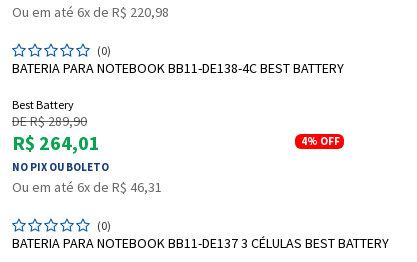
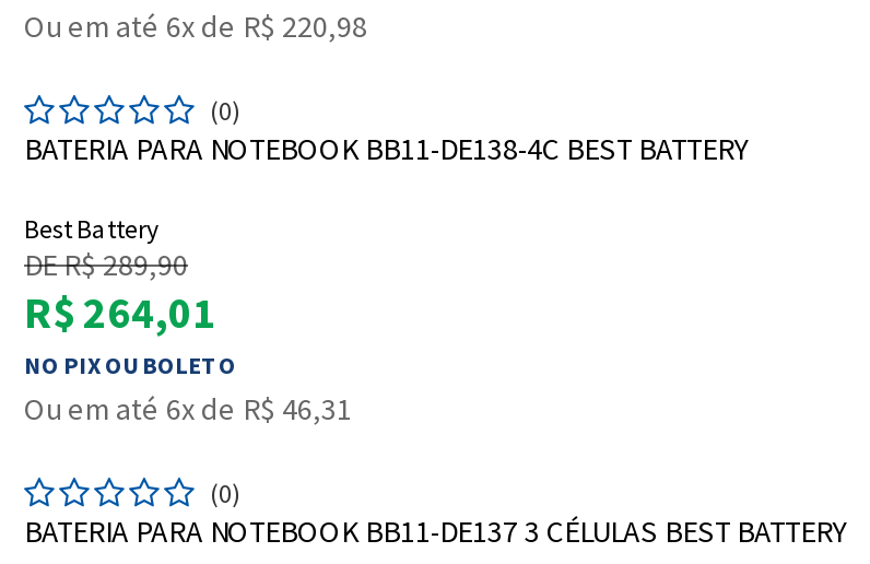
- 4%OFF
